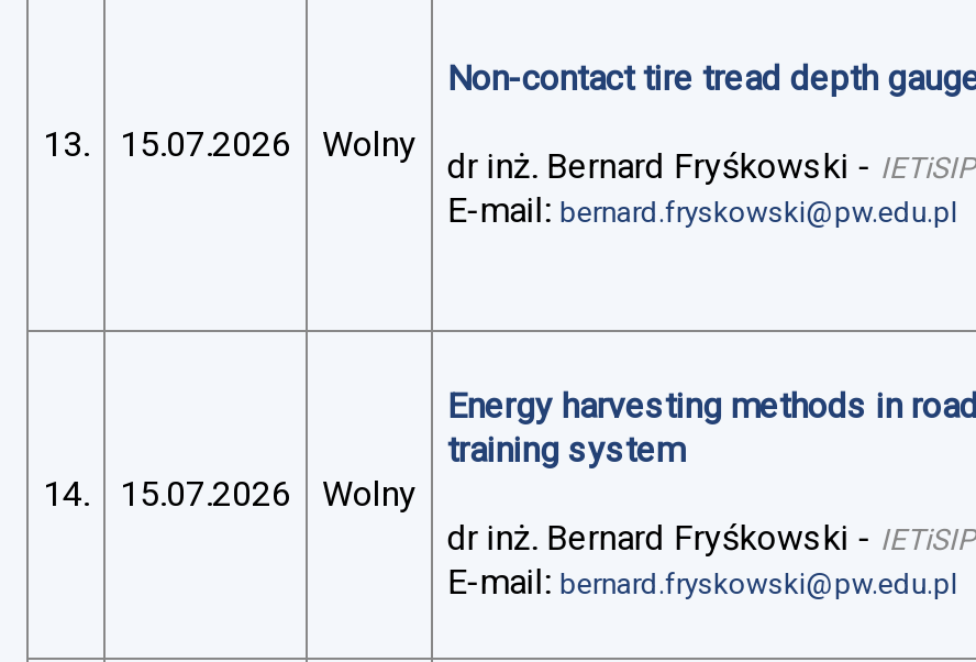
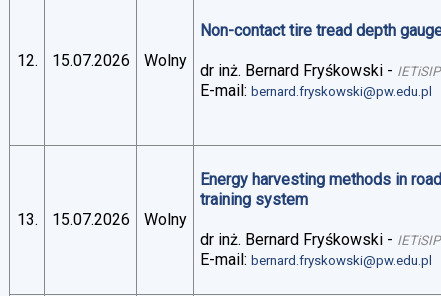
- 13. 15.07.2026 Wolny
+ 12. 15.07.2026 Wolny

- 14. 15.07.2026 Wolny
+ 13. 15.07.2026 Wolny
